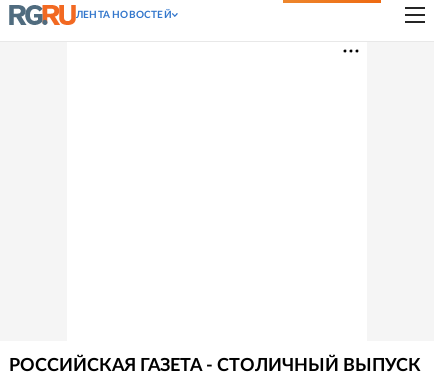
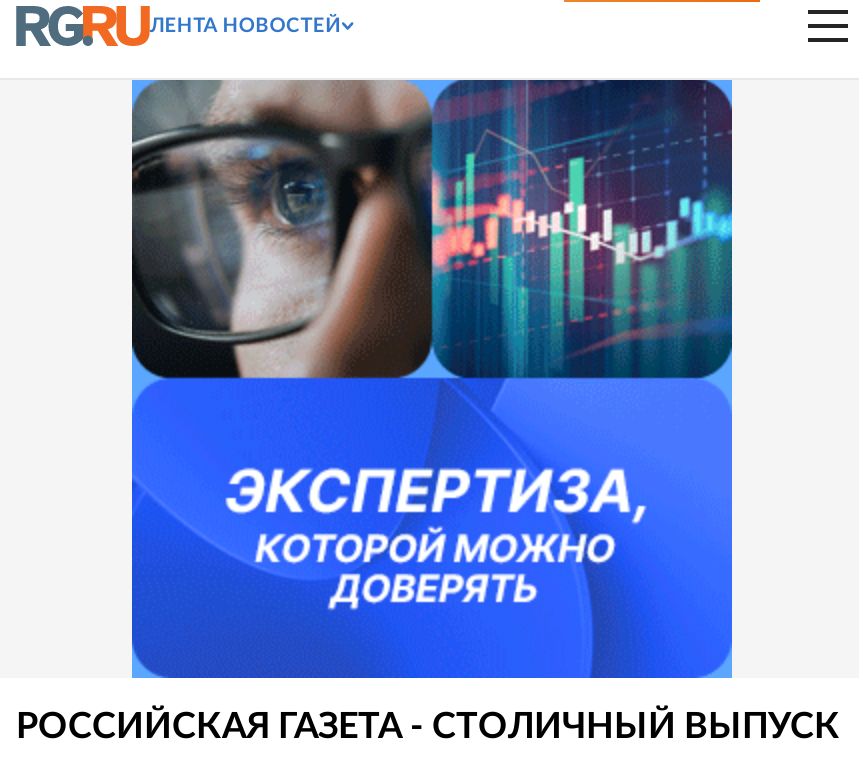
+ [image]
